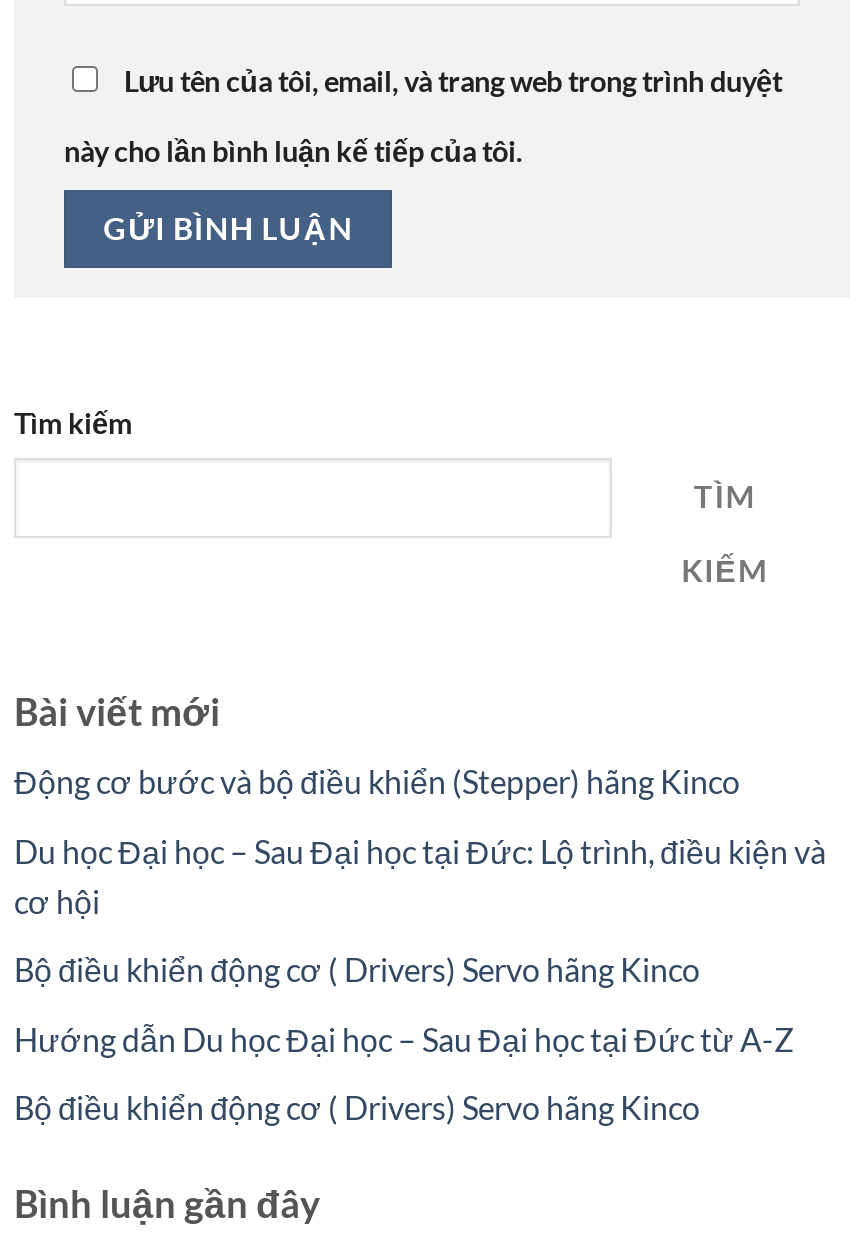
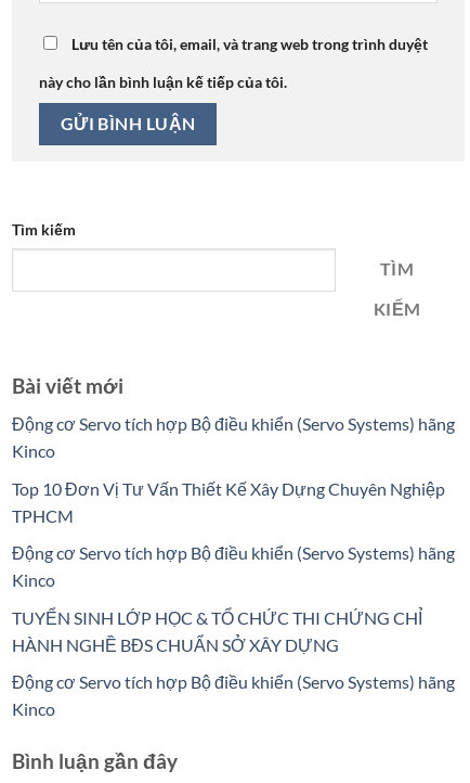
- Động cơ bước và bộ điều khiển (Stepper) hãng Kinco
+ Động cơ Servo tích hợp Bộ điều khiển (Servo Systems) hãng
+ Kinco

- Du học Đại học – Sau Đại học tại Đức: Lộ trình, điều kiện và
- cơ hội
+ Top 10 Đơn Vị Tư Vấn Thiết Kế Xây Dựng Chuyên Nghiệp
+ TPHCM

- Bộ điều khiển động cơ ( Drivers) Servo hãng Kinco
+ Động cơ Servo tích hợp Bộ điều khiển (Servo Systems) hãng
+ Kinco

- Hướng dẫn Du học Đại học – Sau Đại học tại Đức từ A-Z
+ TUYỂN SINH LỚP HỌC & TỔ CHỨC THI CHỨNG CHỈ
+ HÀNH NGHỀ BĐS CHUẨN SỞ XÂY DỰNG

- Bộ điều khiển động cơ ( Drivers) Servo hãng Kinco
+ Động cơ Servo tích hợp Bộ điều khiển (Servo Systems) hãng
+ Kinco
